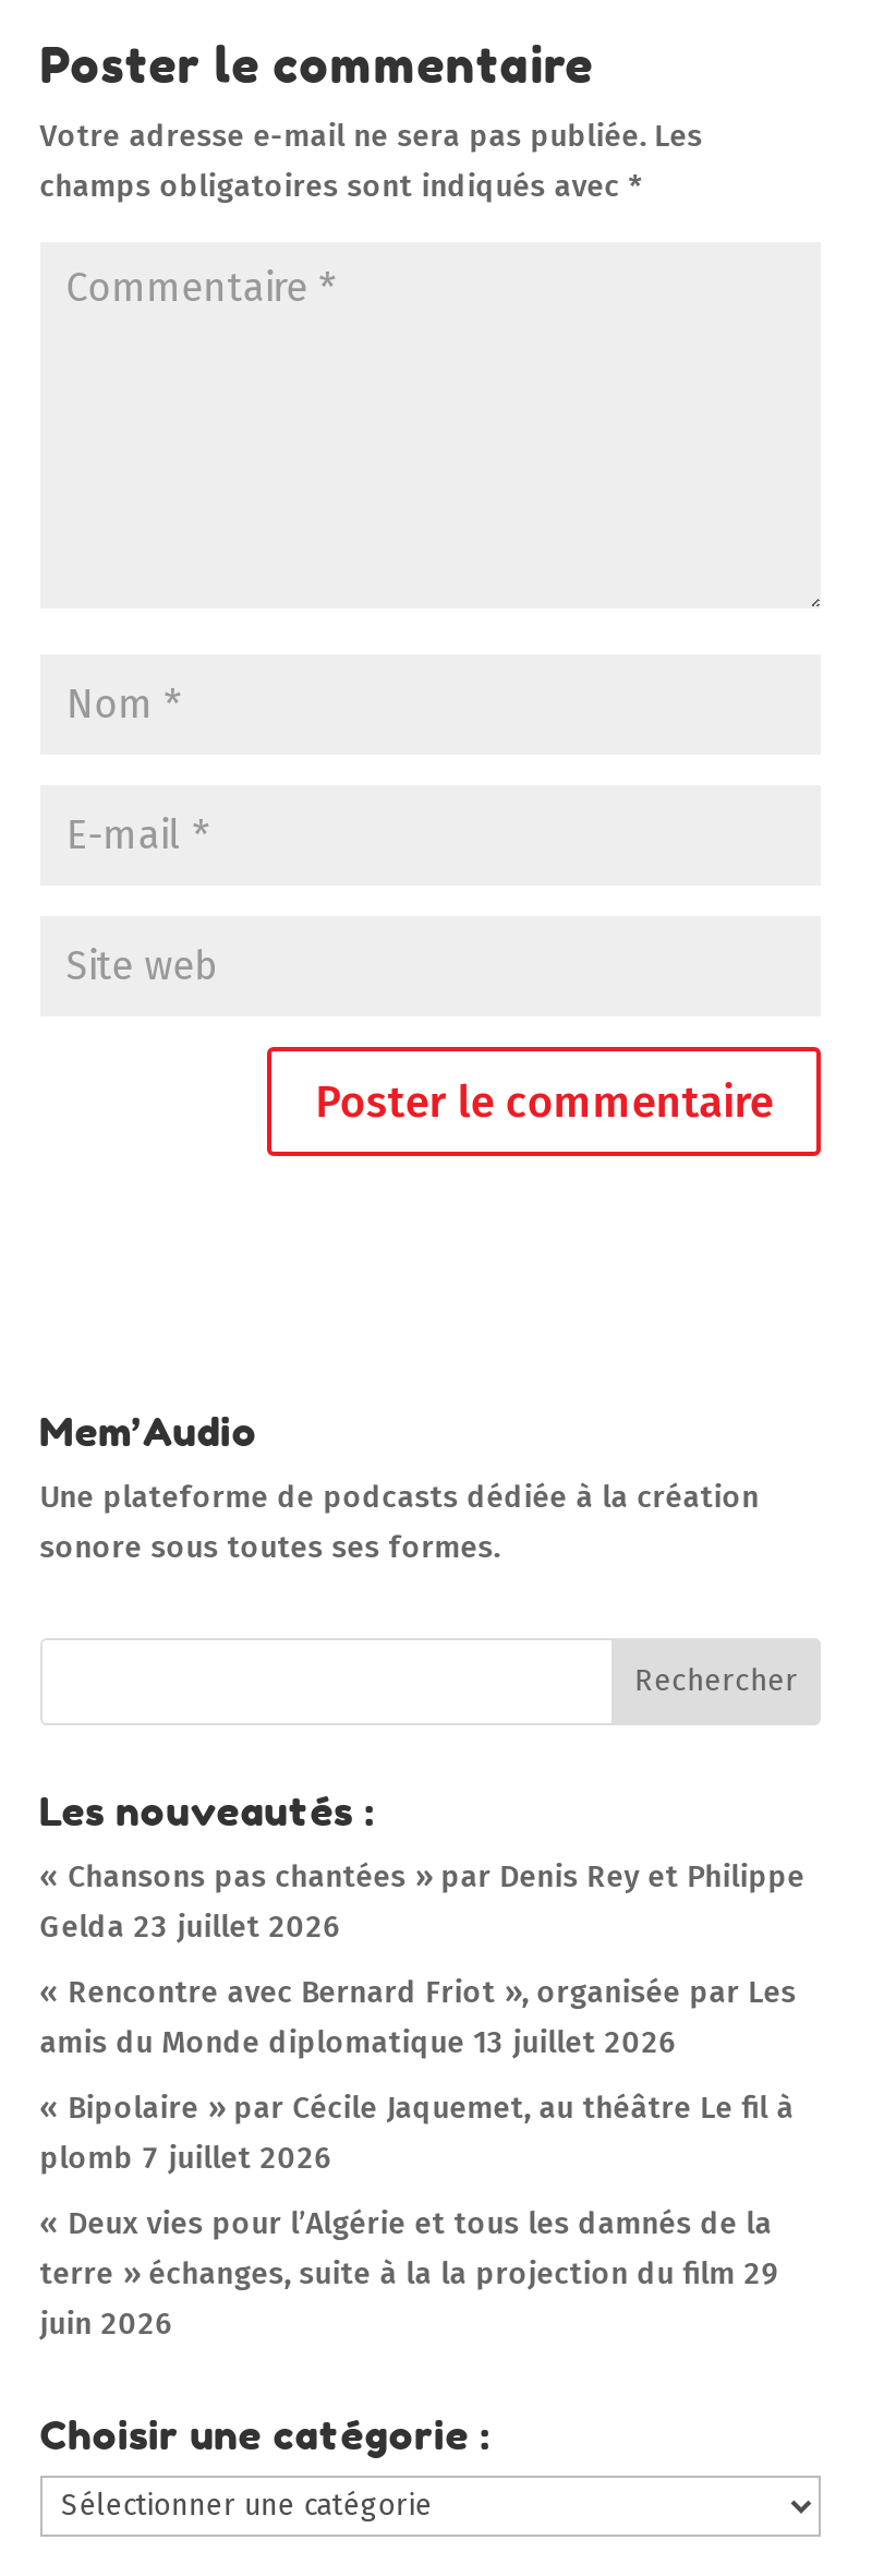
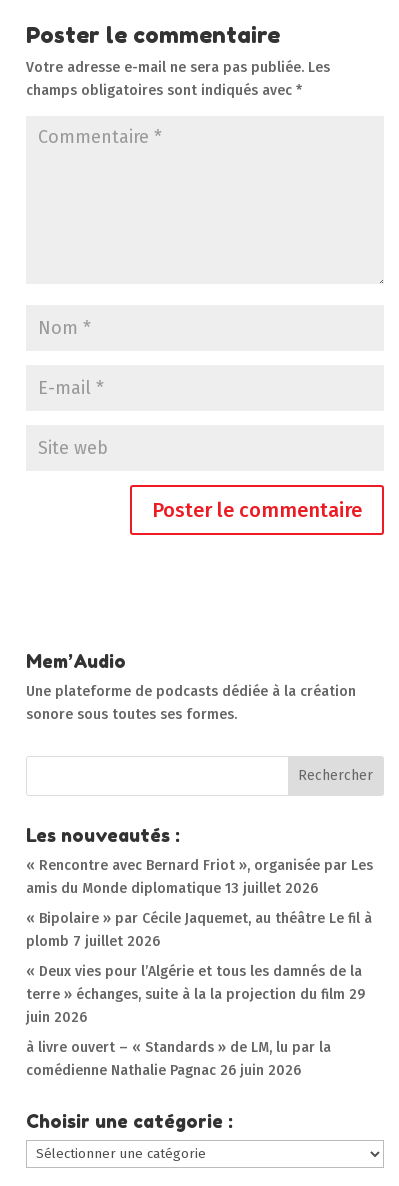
- « Chansons pas chantées » par Denis Rey et Philippe
- Gelda 23 juillet 2026

moved up: « Rencontre avec Bernard Friot », organisée par Les | amis du Monde diplomatique 13 juillet 2026 | « Bipolaire » par Cécile Jaquemet, au théâtre Le fil à | plomb 7 juillet 2026 | « Deux vies pour l’Algérie et tous les damnés de la | terre » échanges, suite à la la projection du film 29 | juin 2026

+ à livre ouvert – « Standards » de LM, lu par la
+ comédienne Nathalie Pagnac 26 juin 2026
